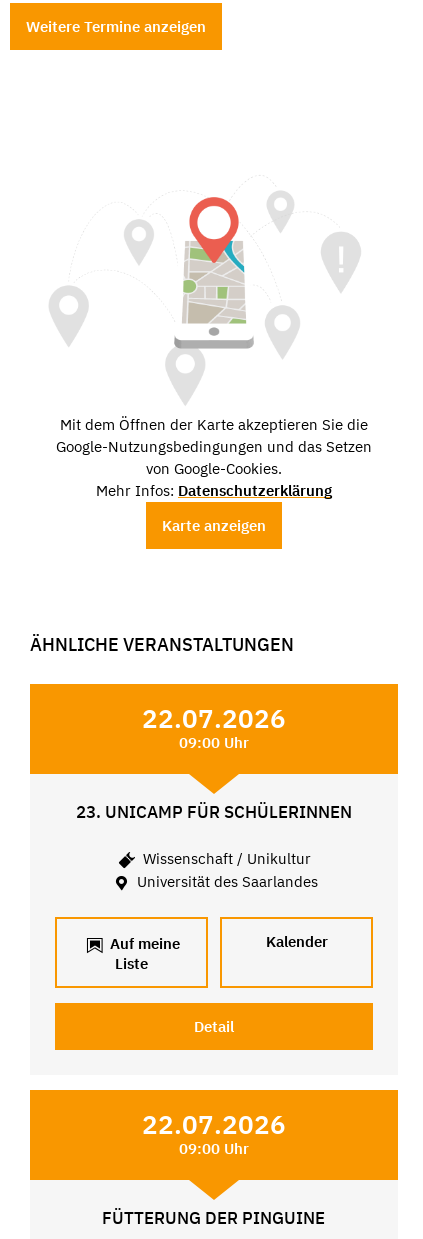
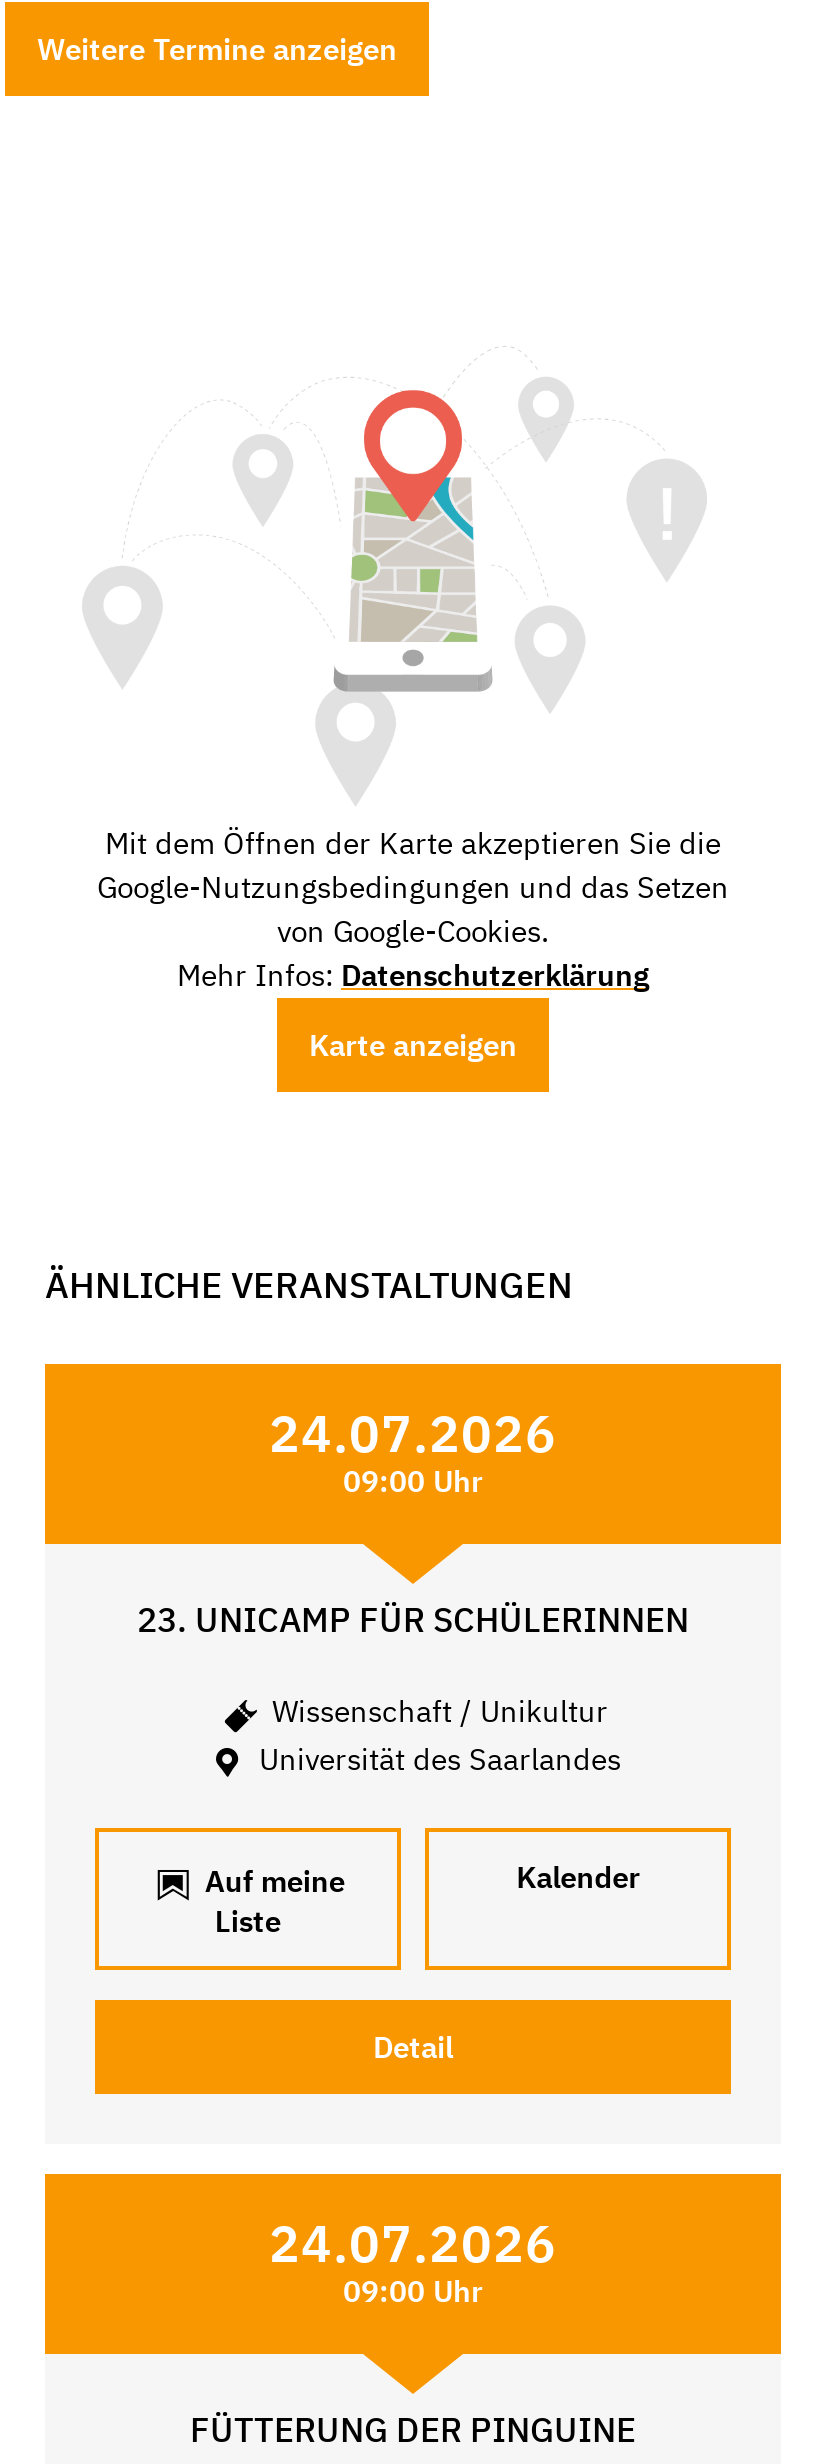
- 22.07.2026
+ 24.07.2026

- 22.07.2026
+ 24.07.2026
